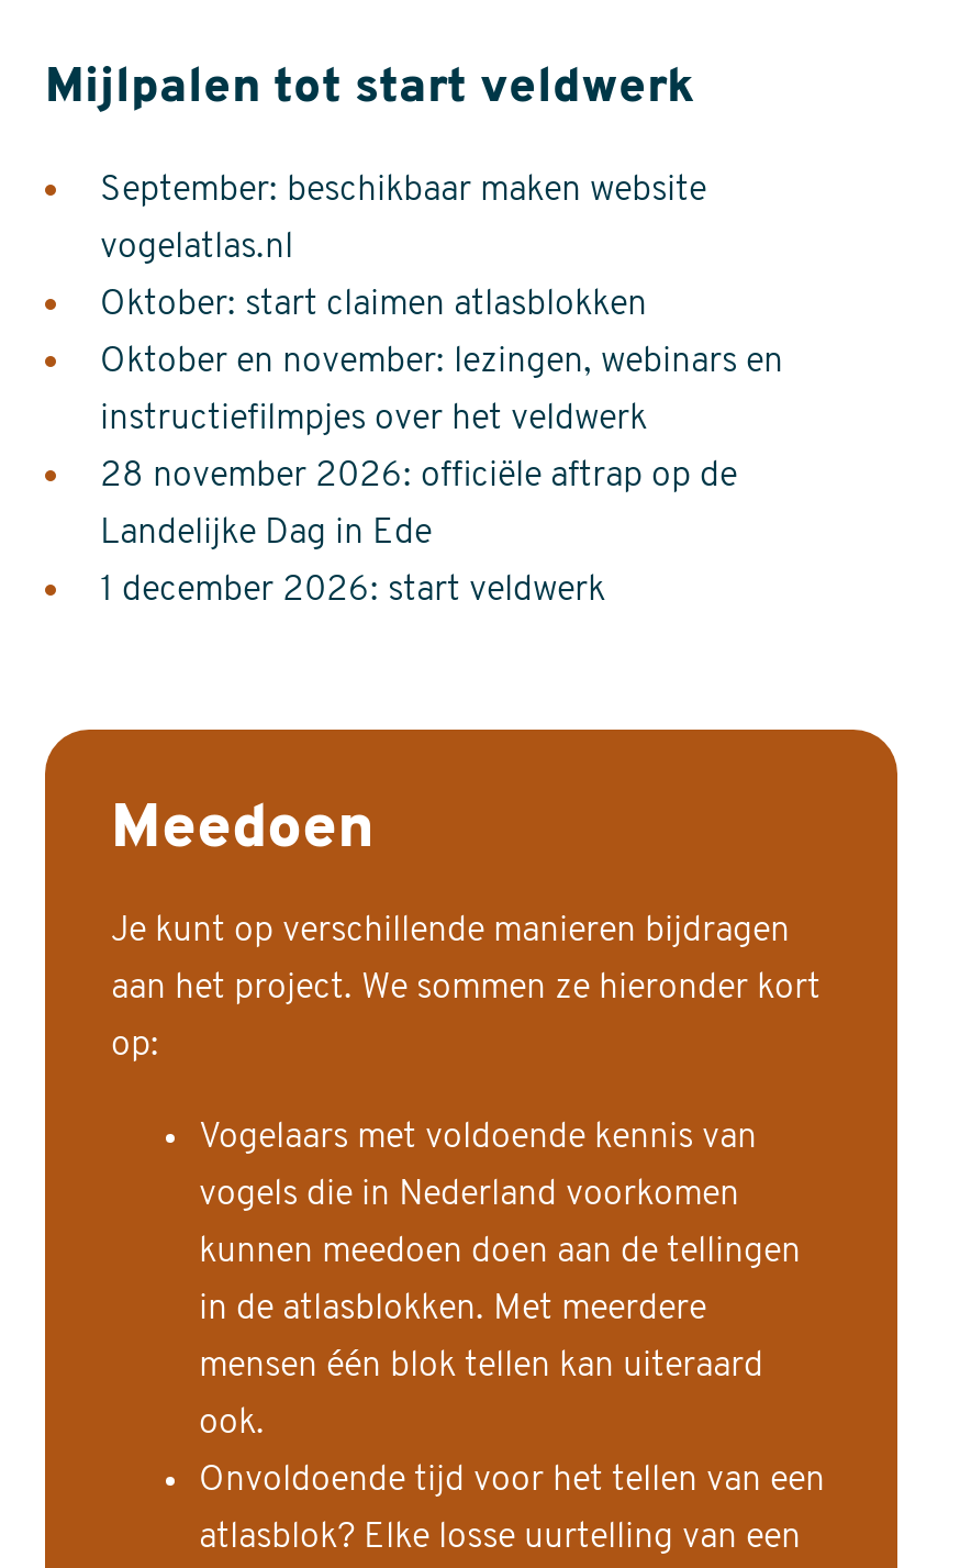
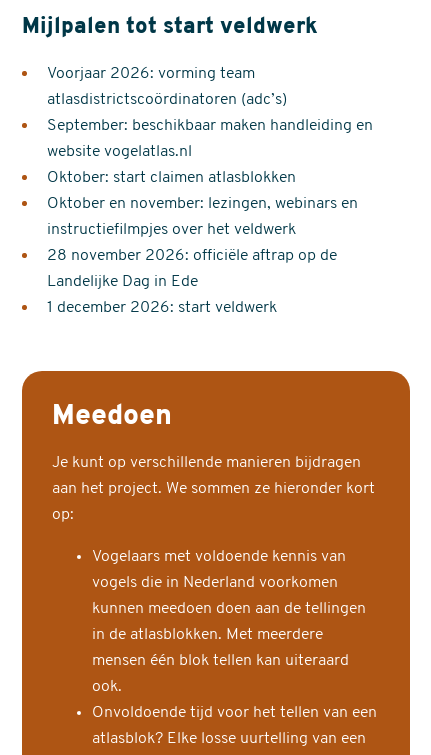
- September: beschikbaar maken website
- vogelatlas.nl
+ Voorjaar 2026: vorming team
+ atlasdistrictscoördinatoren (adc’s)
+ September: beschikbaar maken handleiding en
+ website vogelatlas.nl
